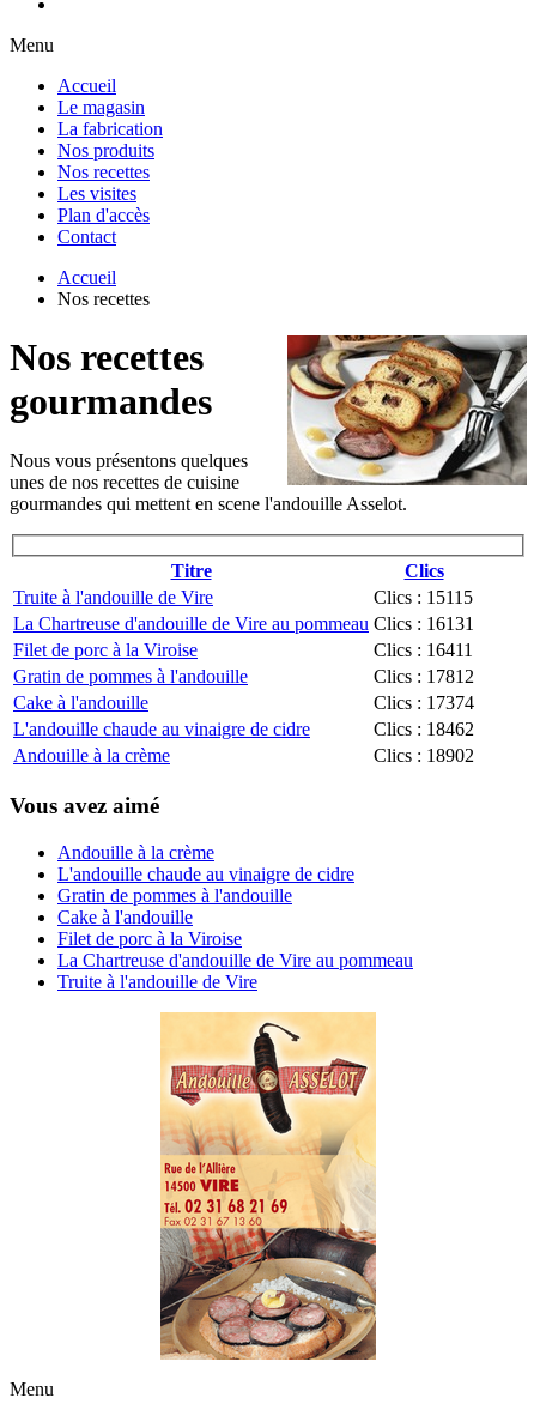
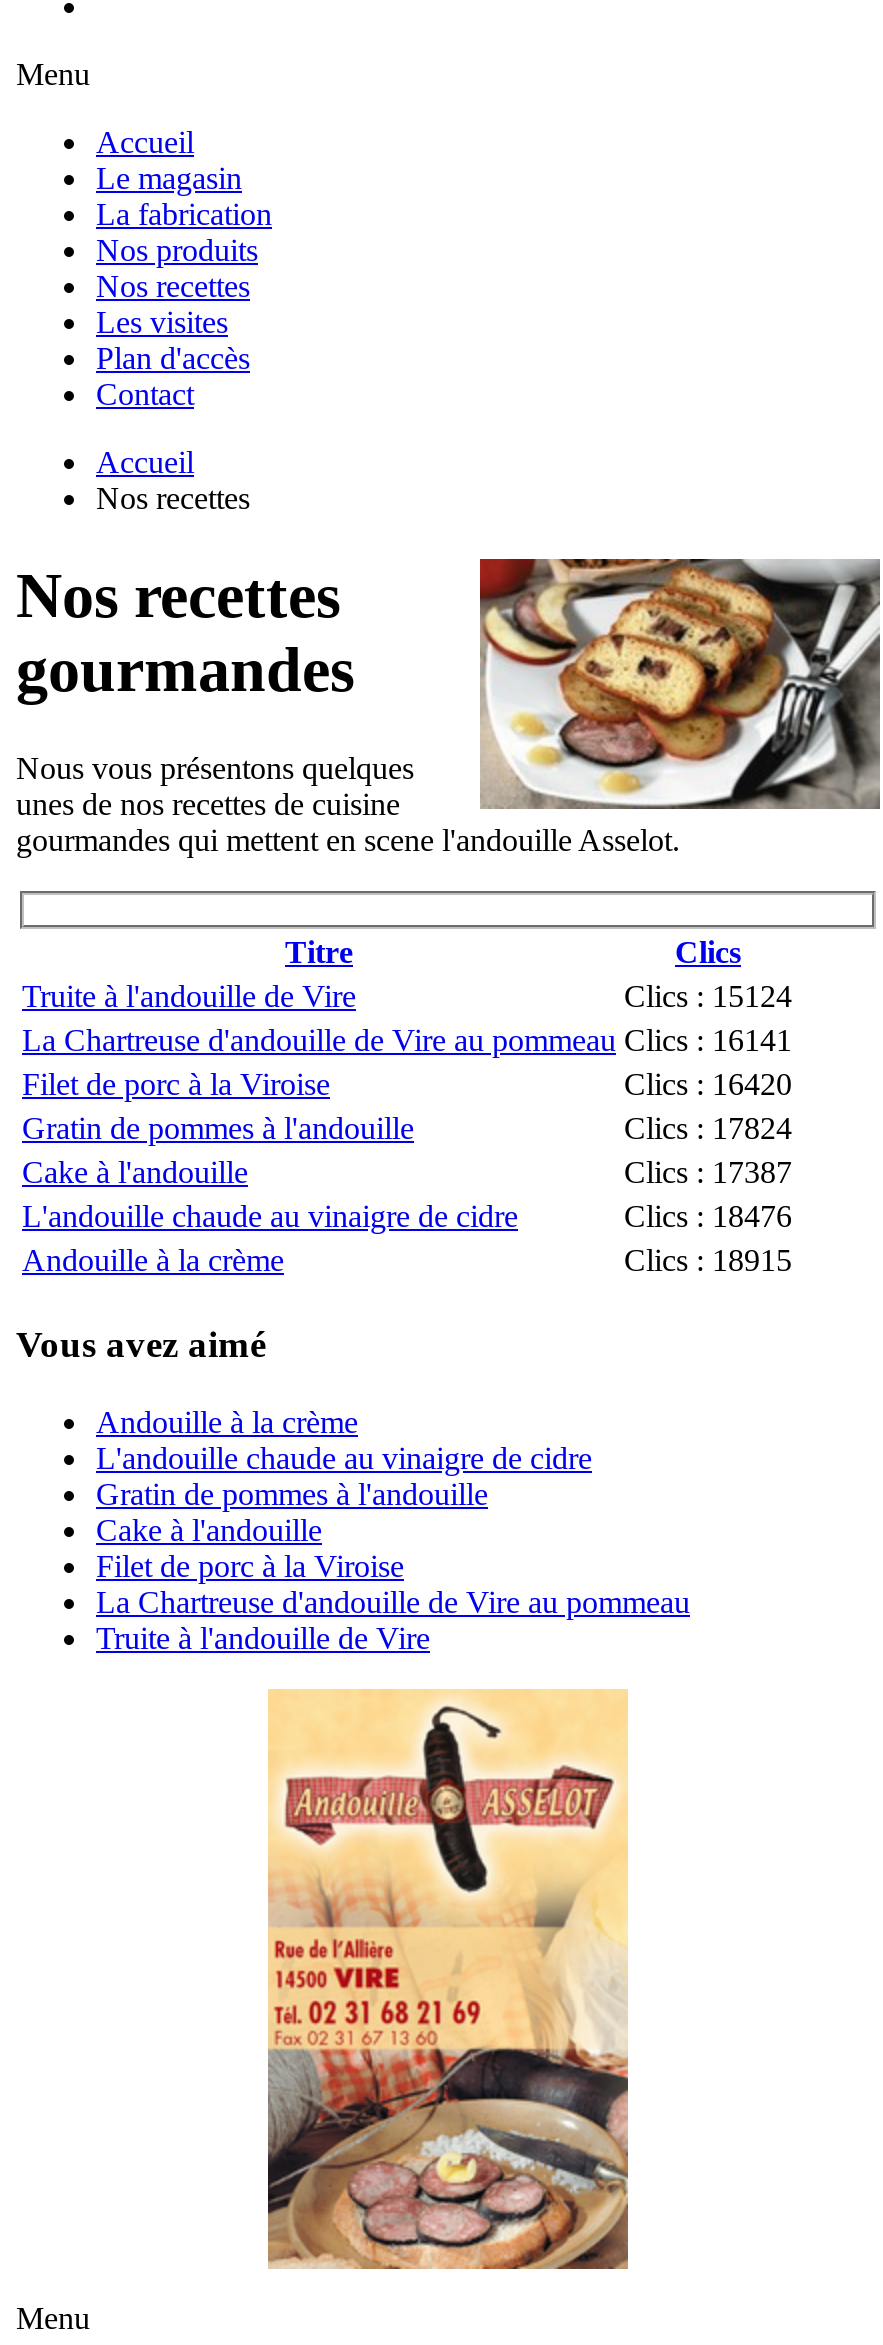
- Clics : 15115
+ Clics : 15124

- La Chartreuse d'andouille de Vire au pommeau Clics : 16131
+ La Chartreuse d'andouille de Vire au pommeau Clics : 16141

- Clics : 16411
+ Clics : 16420

- Clics : 17812
+ Clics : 17824

- Clics : 17374
+ Clics : 17387

- Clics : 18462
+ Clics : 18476

- Clics : 18902
+ Clics : 18915
